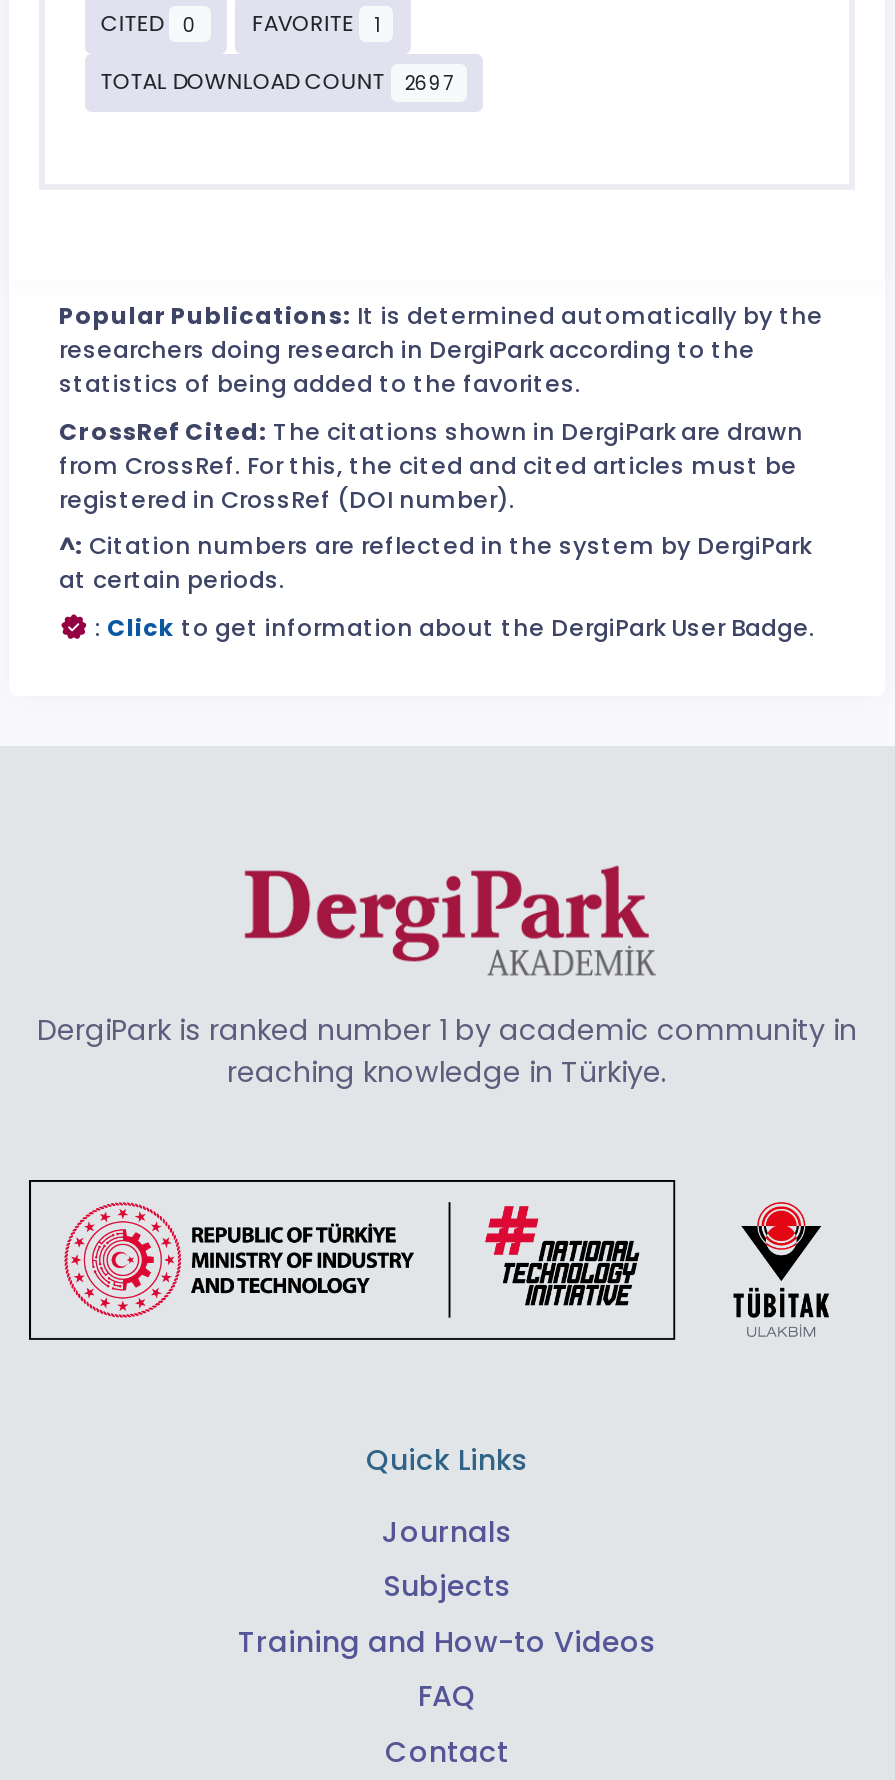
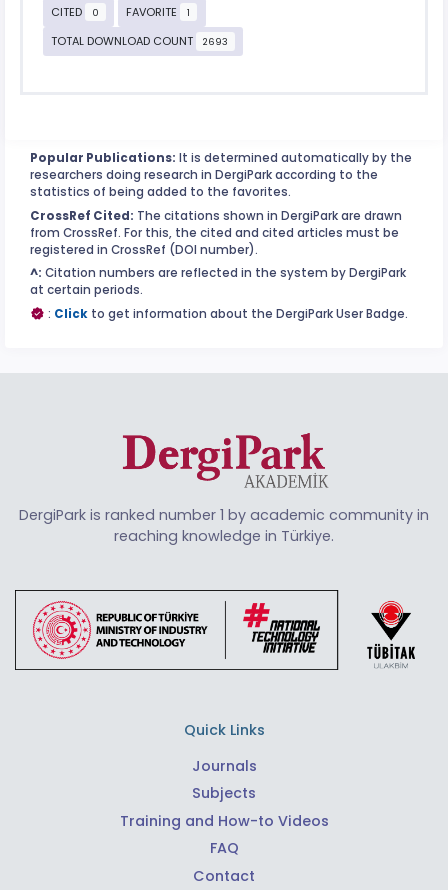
- TOTAL DOWNLOAD COUNT 2697
+ TOTAL DOWNLOAD COUNT 2693
